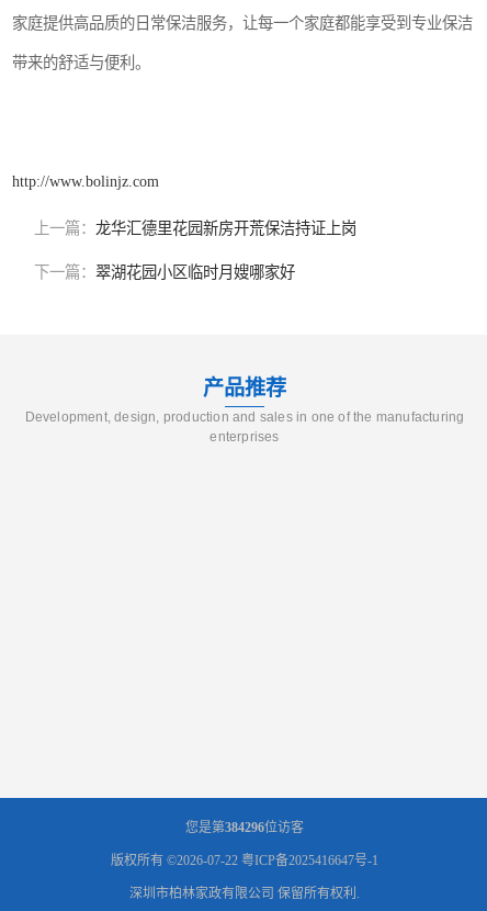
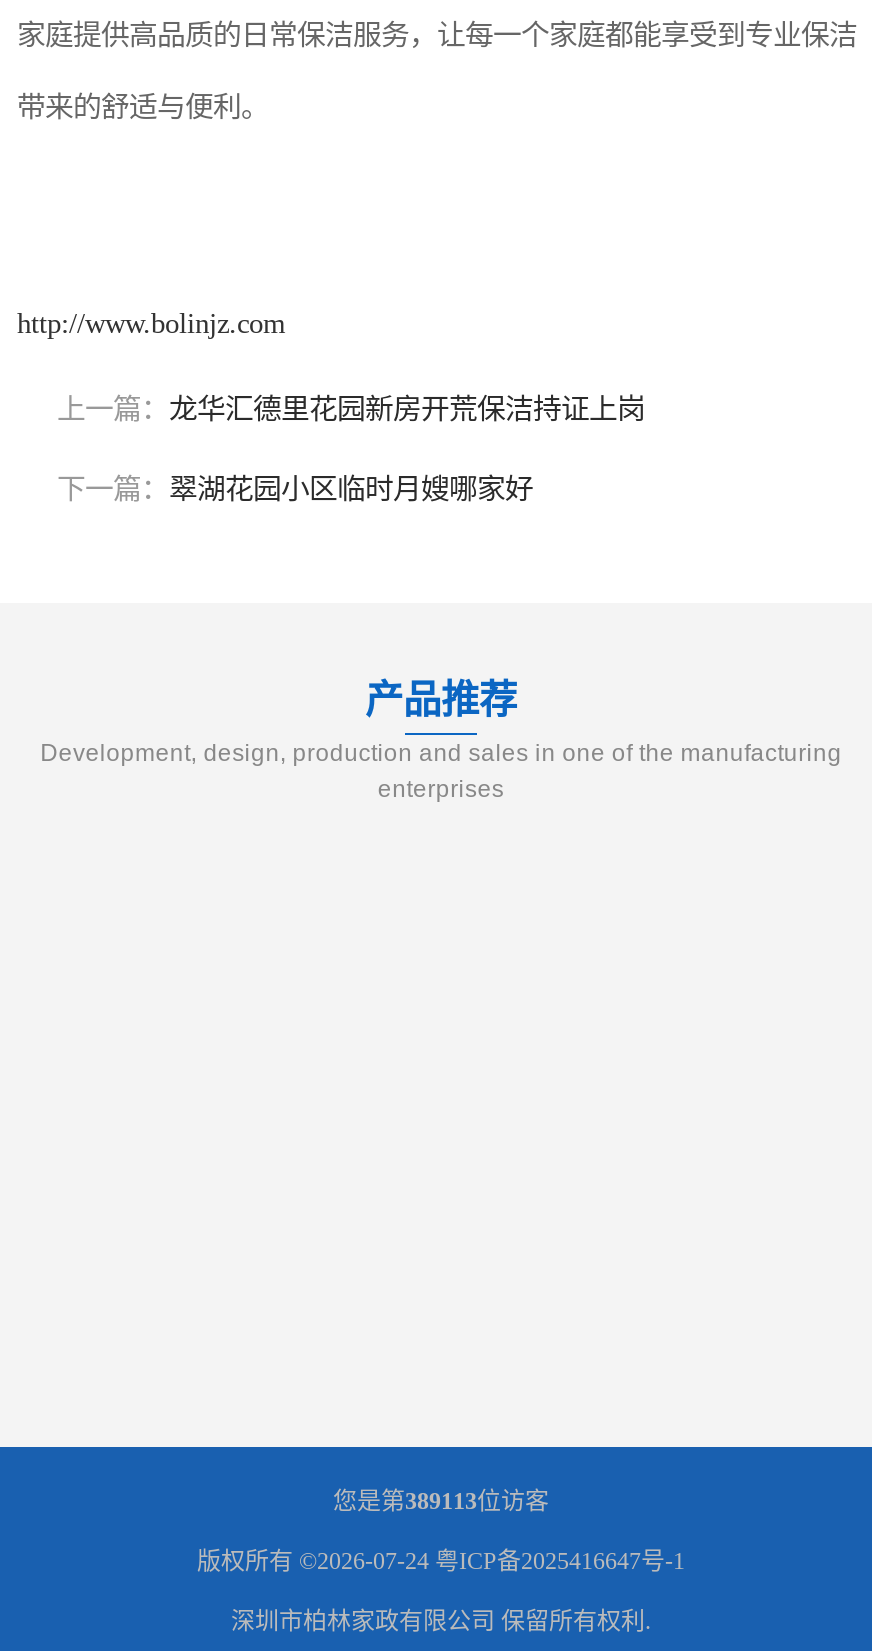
- 您是第384296位访客
+ 您是第389113位访客

- 版权所有 ©2026-07-22粤ICP备2025416647号-1
+ 版权所有 ©2026-07-24粤ICP备2025416647号-1
